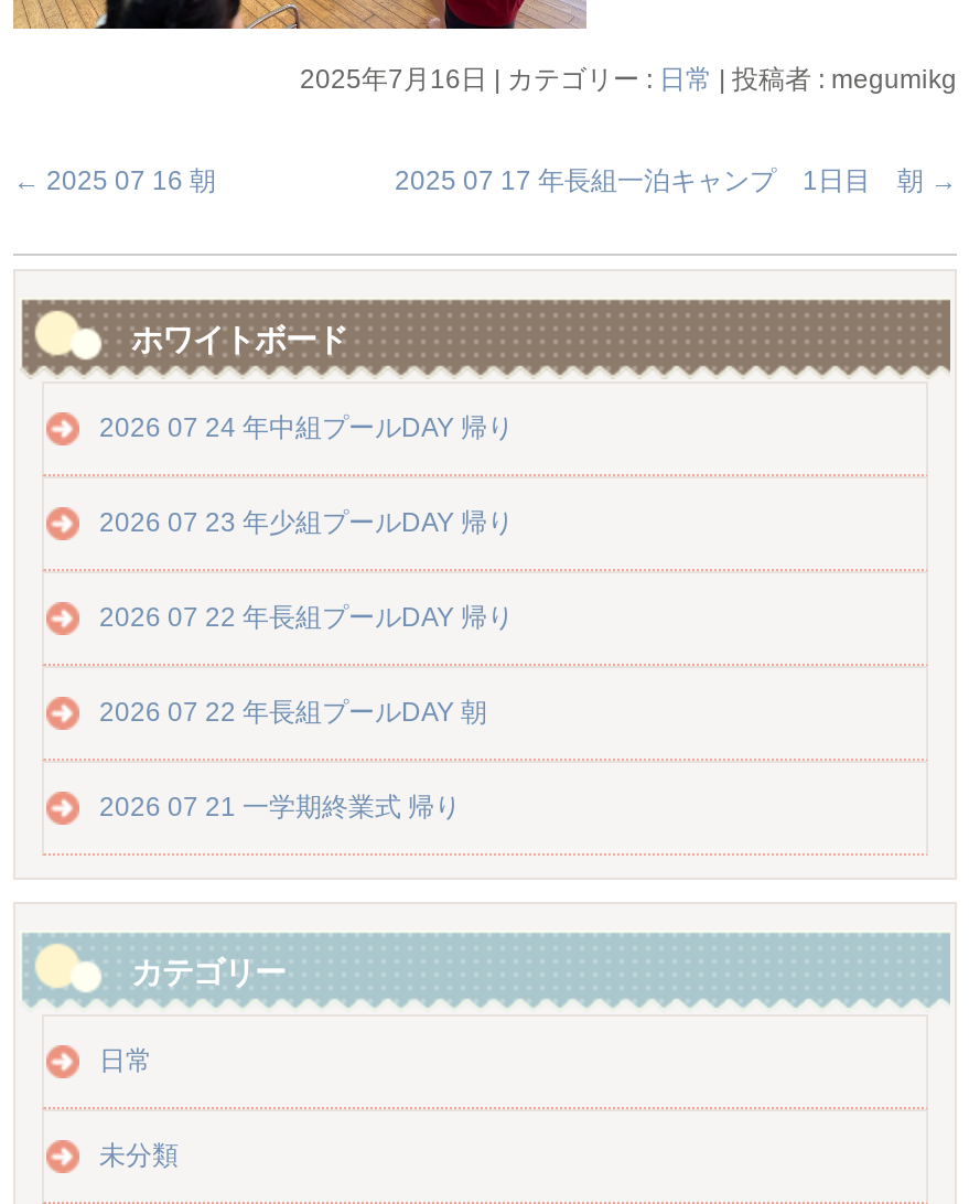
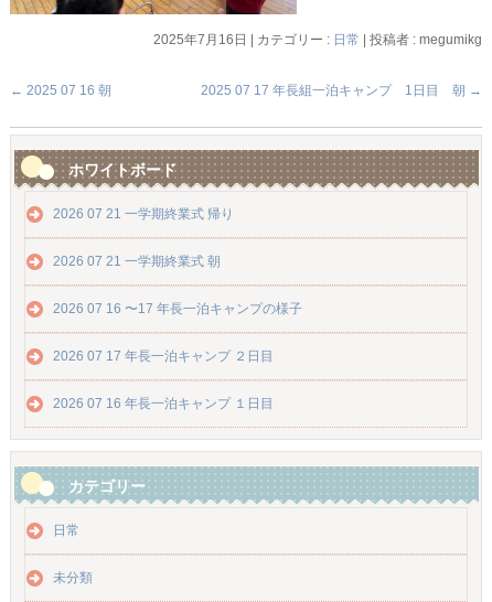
- 2026 07 24 年中組プールDAY 帰り
- 2026 07 23 年少組プールDAY 帰り
- 2026 07 22 年長組プールDAY 帰り
- 2026 07 22 年長組プールDAY 朝

moved up: 2026 07 21 一学期終業式 帰り

+ 2026 07 21 一学期終業式 朝
+ 2026 07 16 〜17 年長一泊キャンプの様子
+ 2026 07 17 年長一泊キャンプ ２日目
+ 2026 07 16 年長一泊キャンプ １日目
